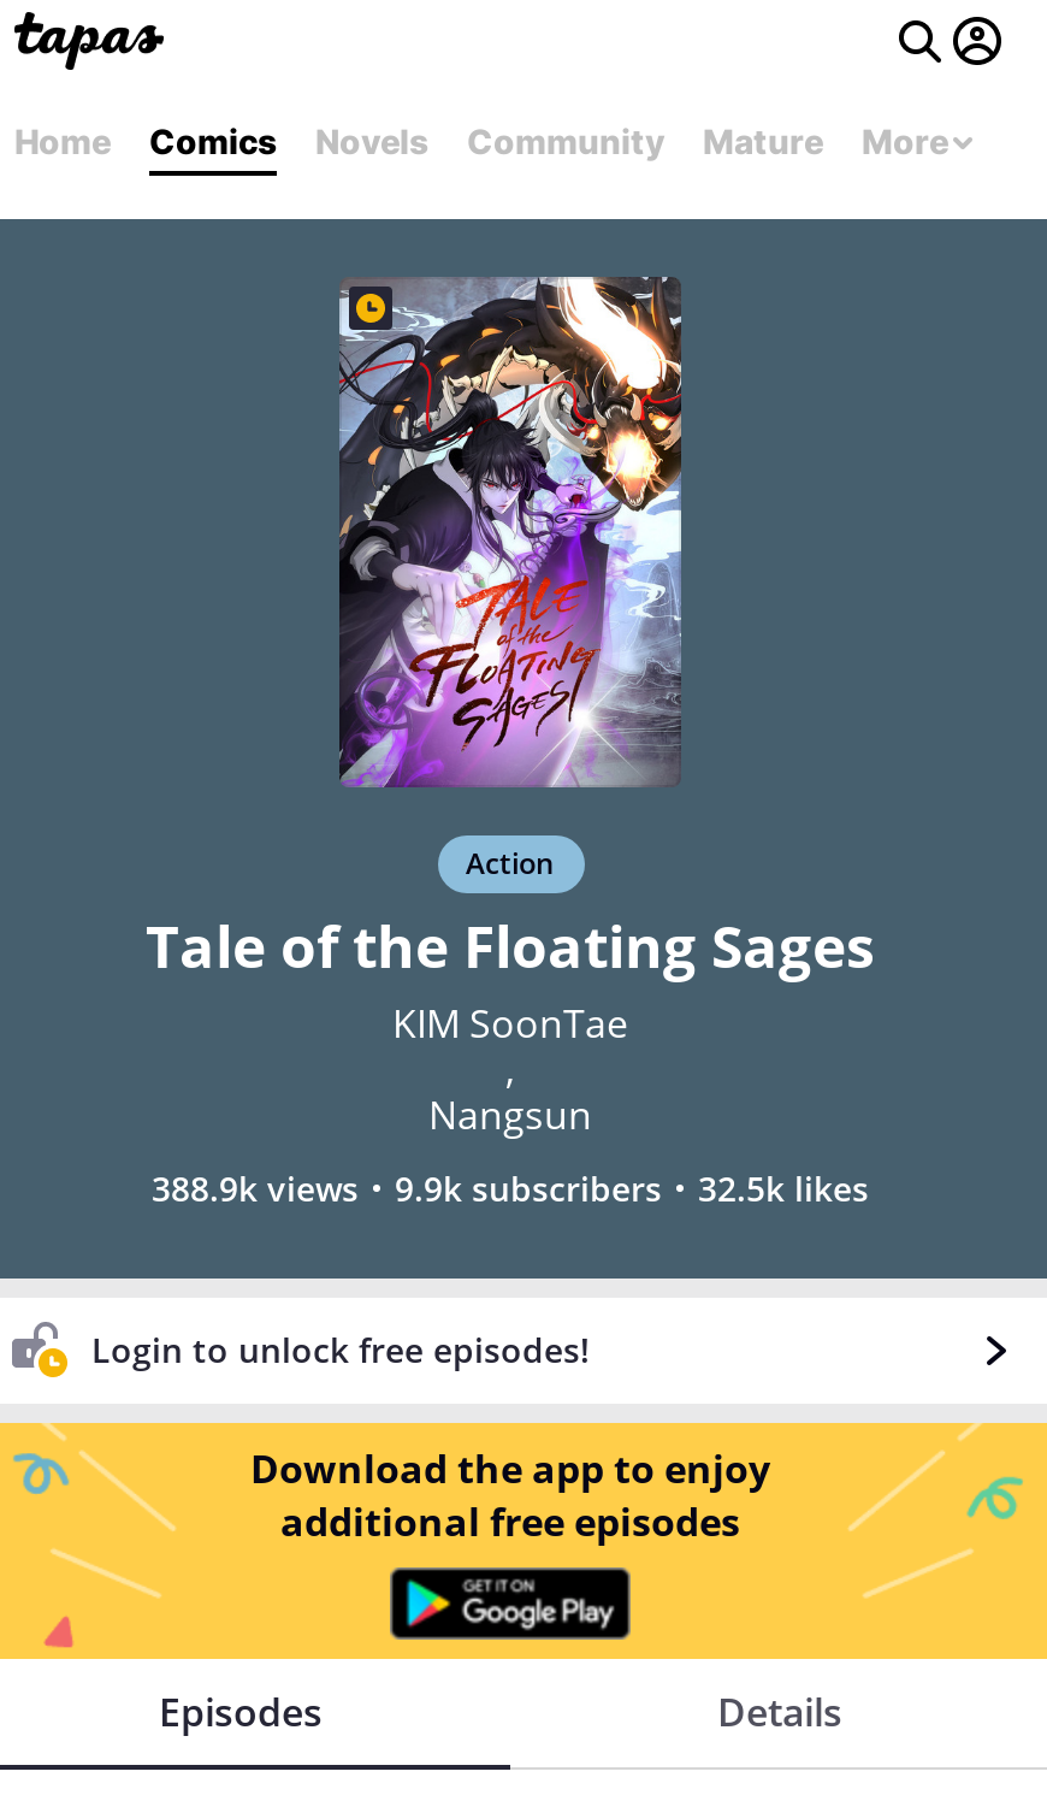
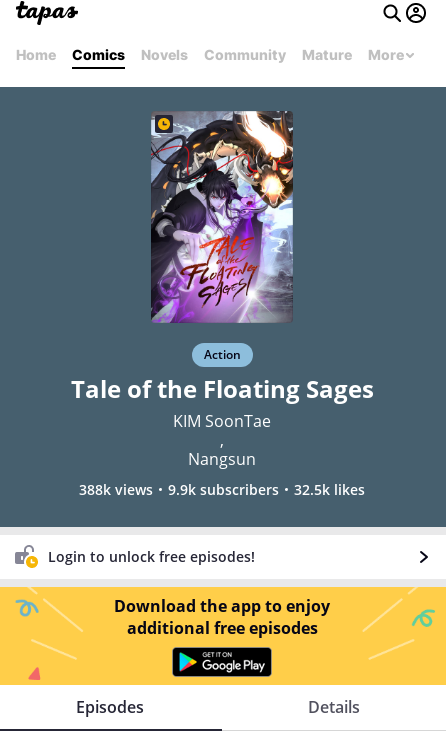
- 388.9k views 9.9k subscribers 32.5k likes
+ 388k views 9.9k subscribers 32.5k likes
